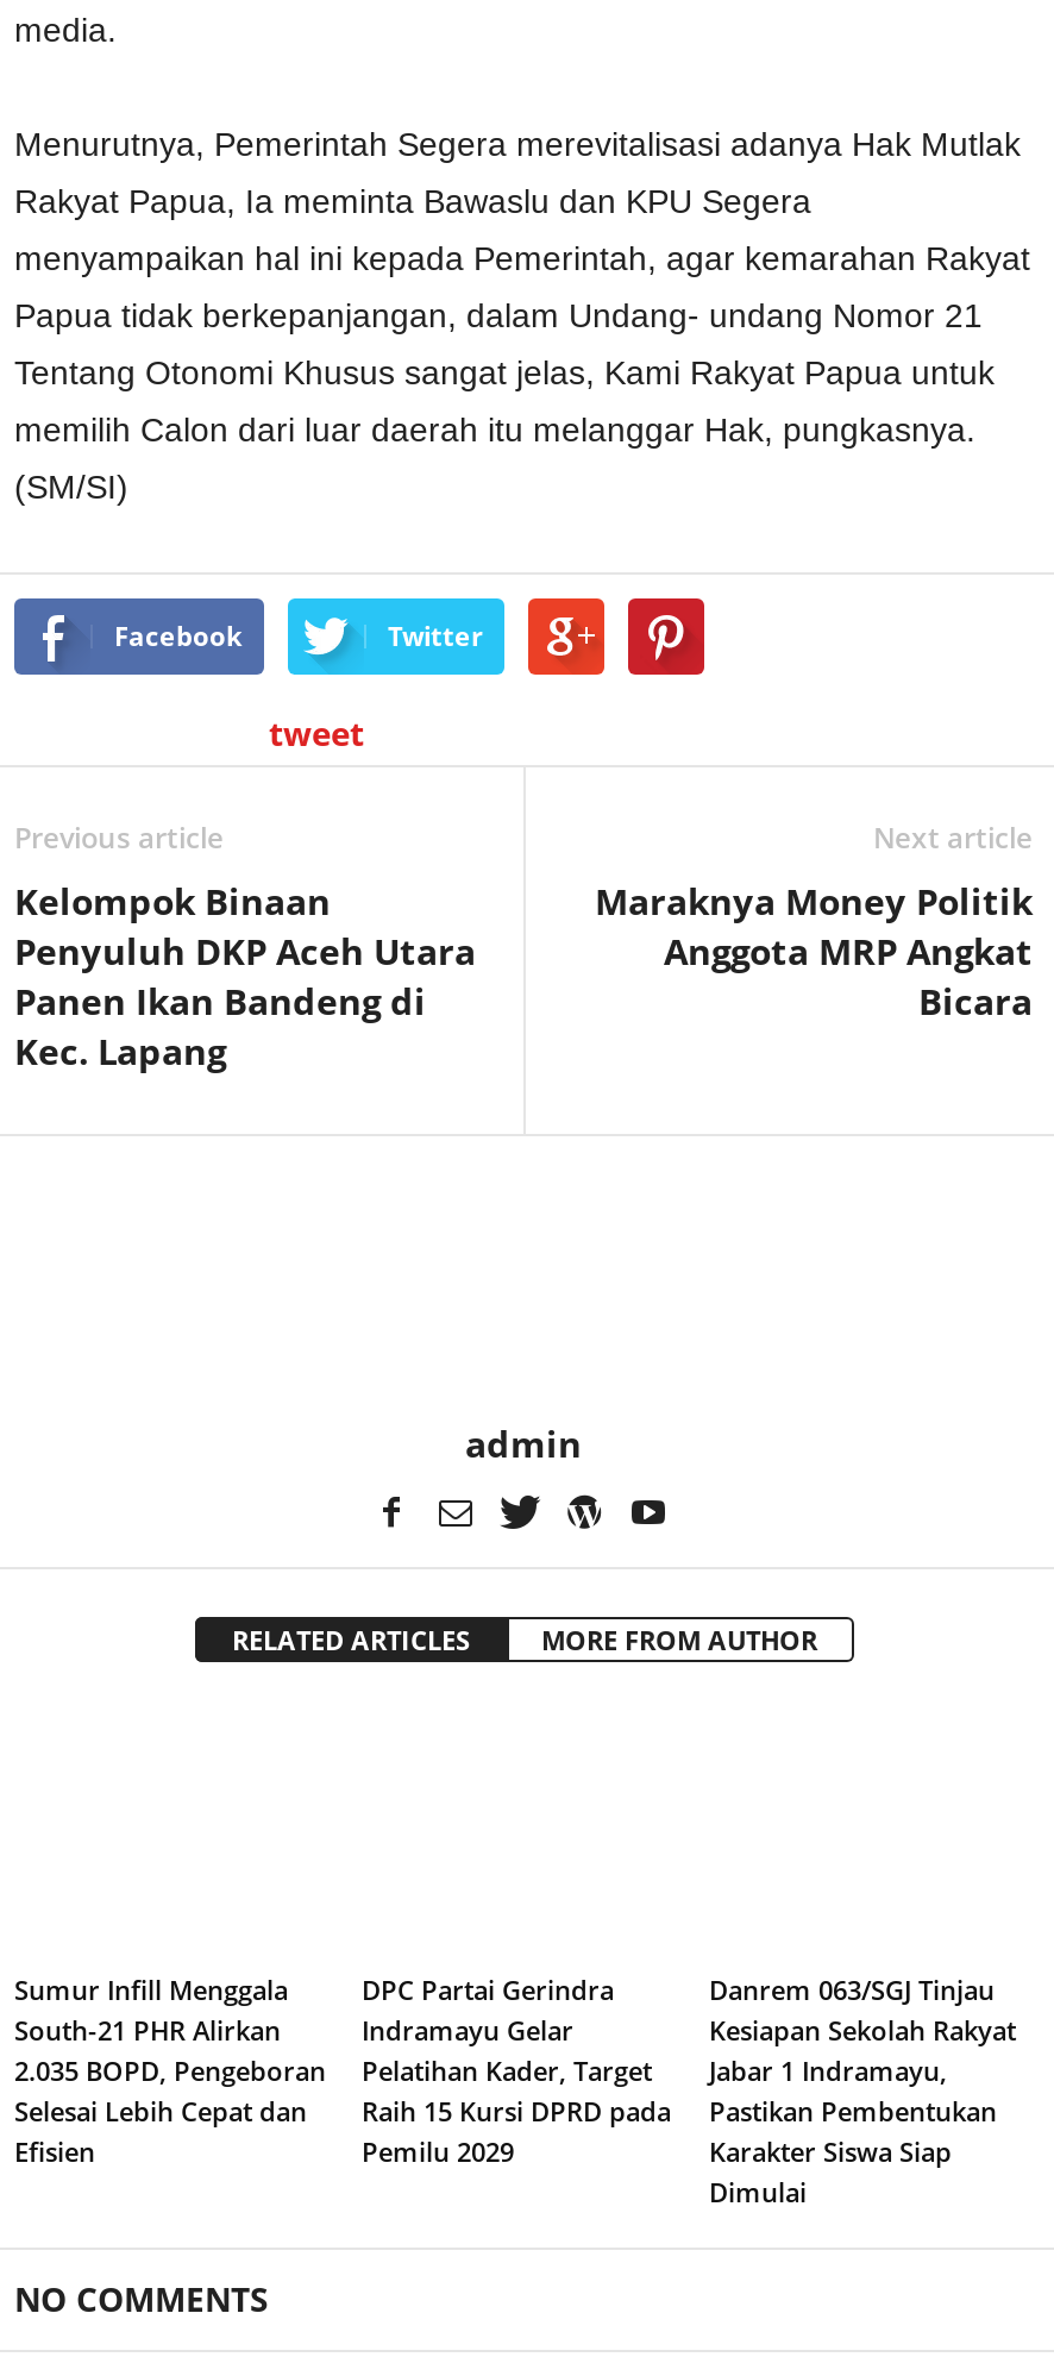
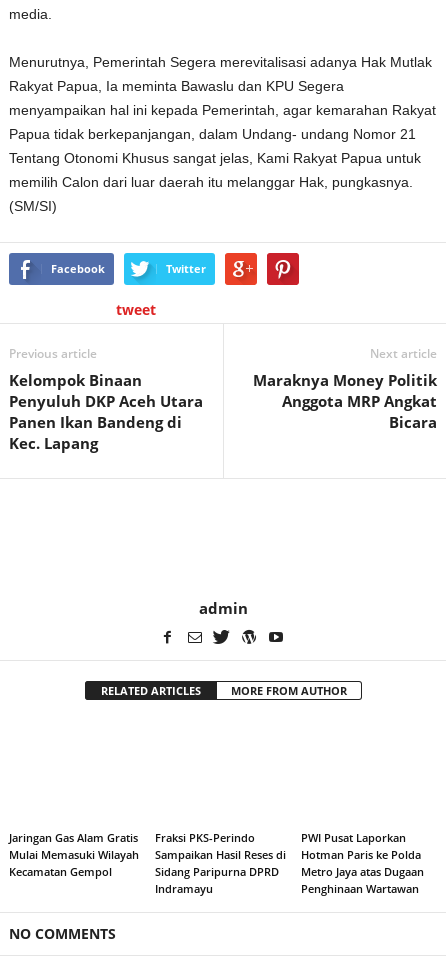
- Sumur Infill Menggala
- South-21 PHR Alirkan
- 2.035 BOPD, Pengeboran
- Selesai Lebih Cepat dan
- Efisien
+ Jaringan Gas Alam Gratis
+ Mulai Memasuki Wilayah
+ Kecamatan Gempol

- DPC Partai Gerindra
- Indramayu Gelar
- Pelatihan Kader, Target
- Raih 15 Kursi DPRD pada
- Pemilu 2029
+ Fraksi PKS-Perindo
+ Sampaikan Hasil Reses di
+ Sidang Paripurna DPRD
+ Indramayu

- Danrem 063/SGJ Tinjau
- Kesiapan Sekolah Rakyat
- Jabar 1 Indramayu,
- Pastikan Pembentukan
- Karakter Siswa Siap
- Dimulai
+ PWI Pusat Laporkan
+ Hotman Paris ke Polda
+ Metro Jaya atas Dugaan
+ Penghinaan Wartawan
